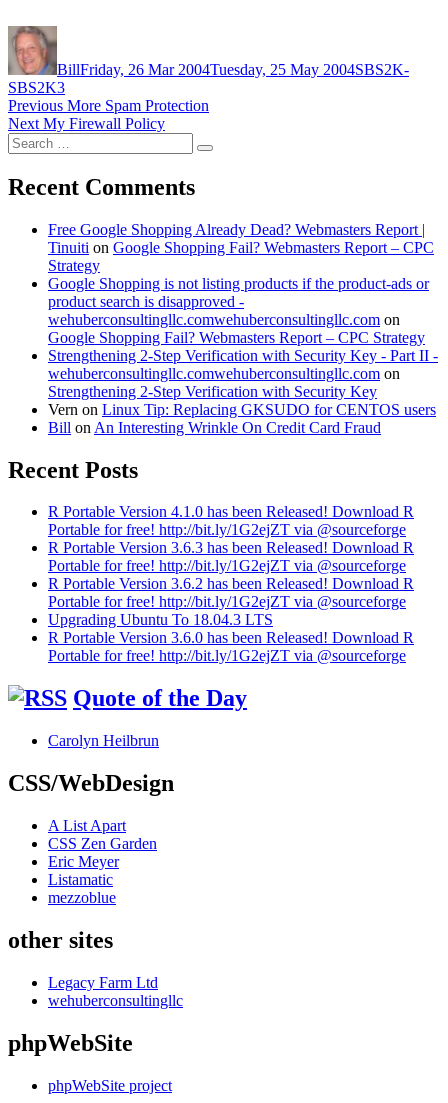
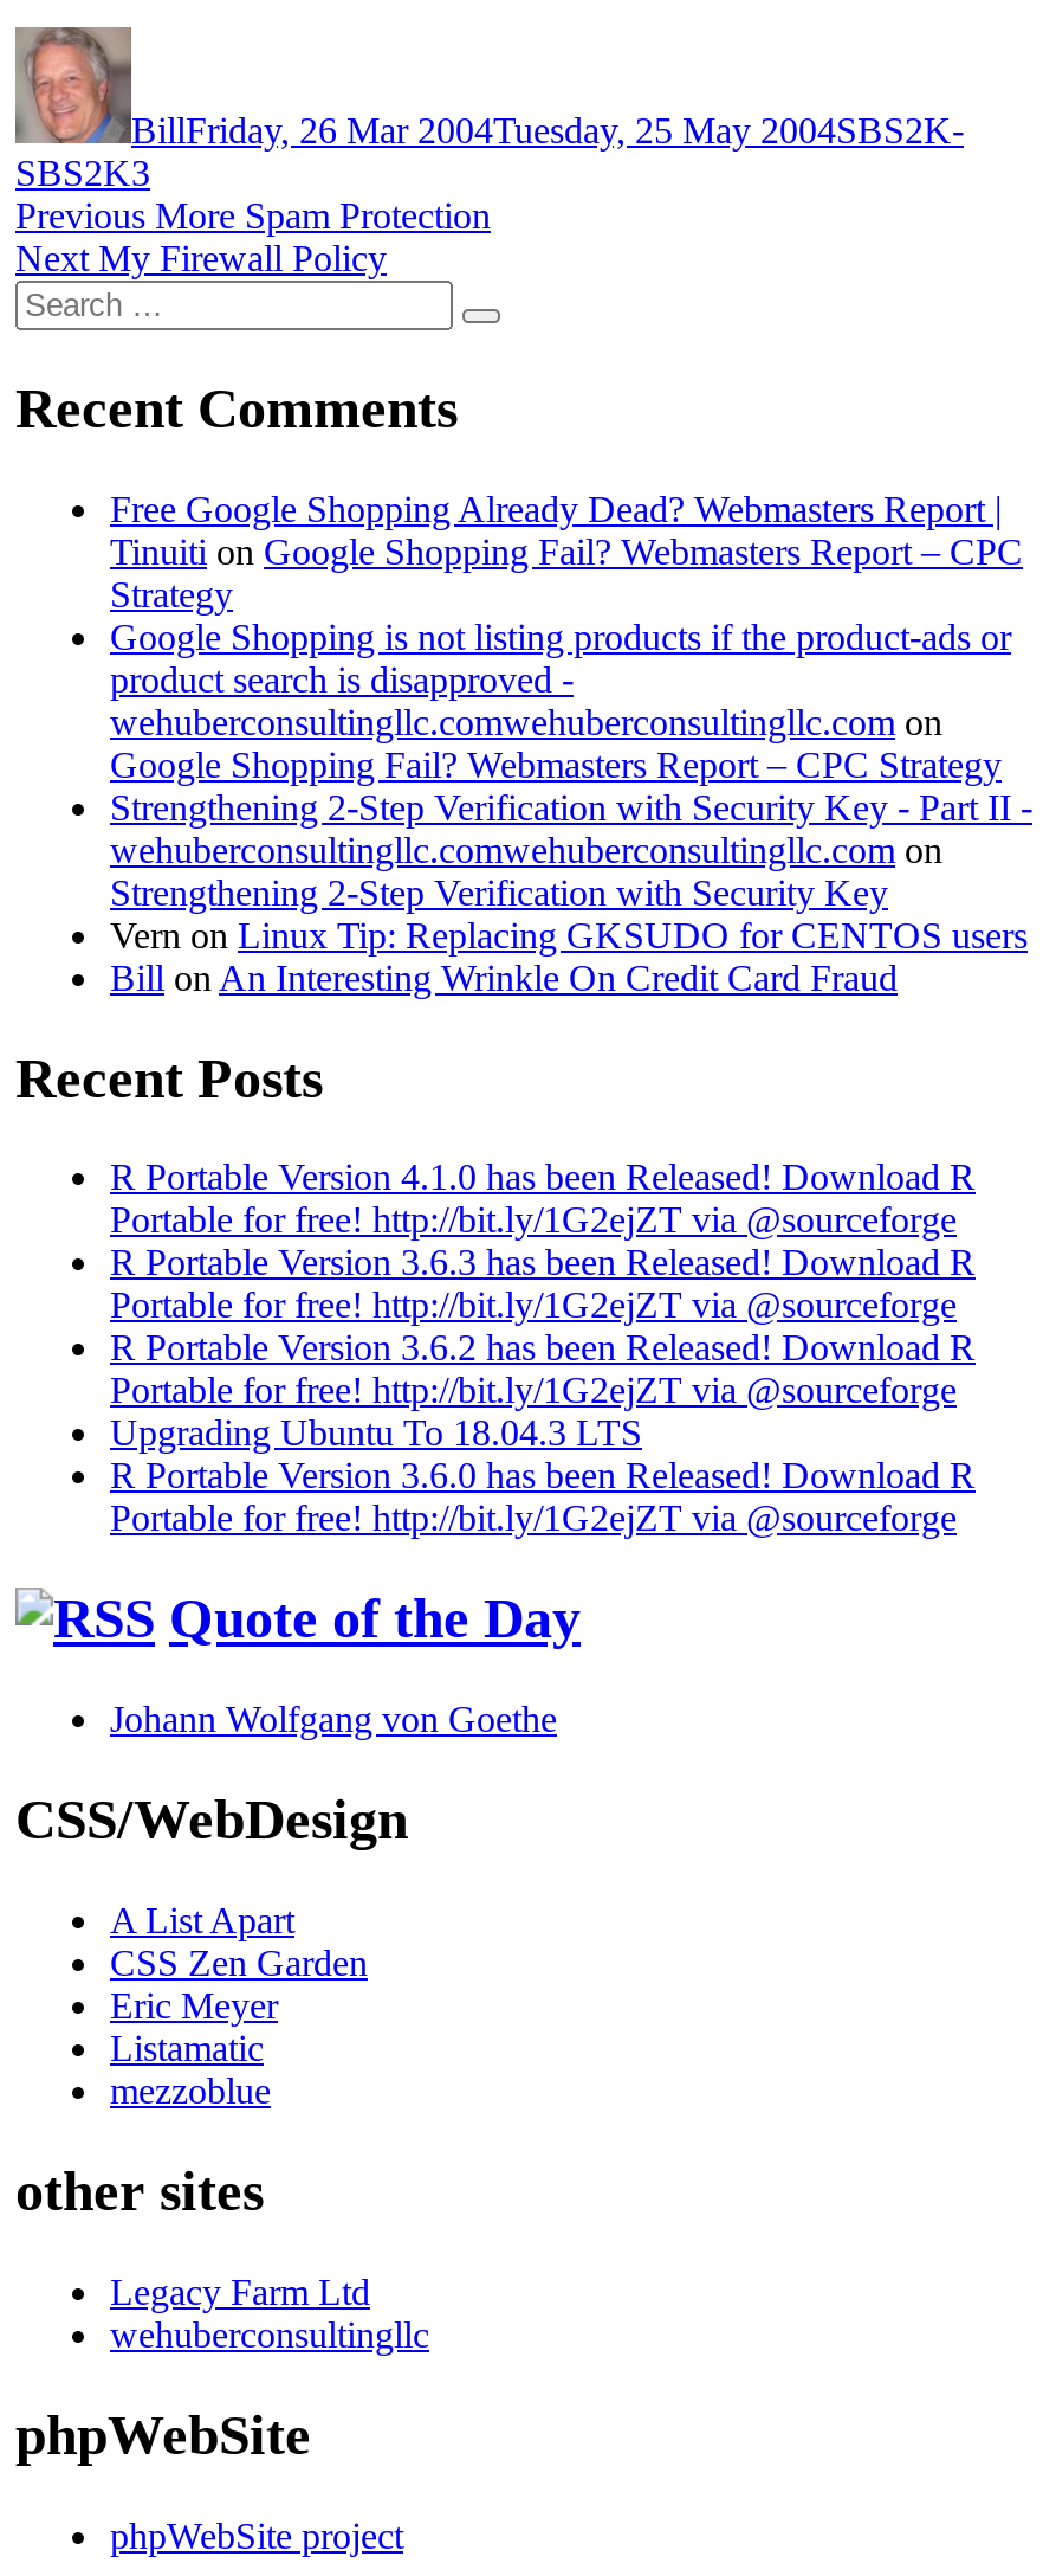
- Carolyn Heilbrun
+ Johann Wolfgang von Goethe
